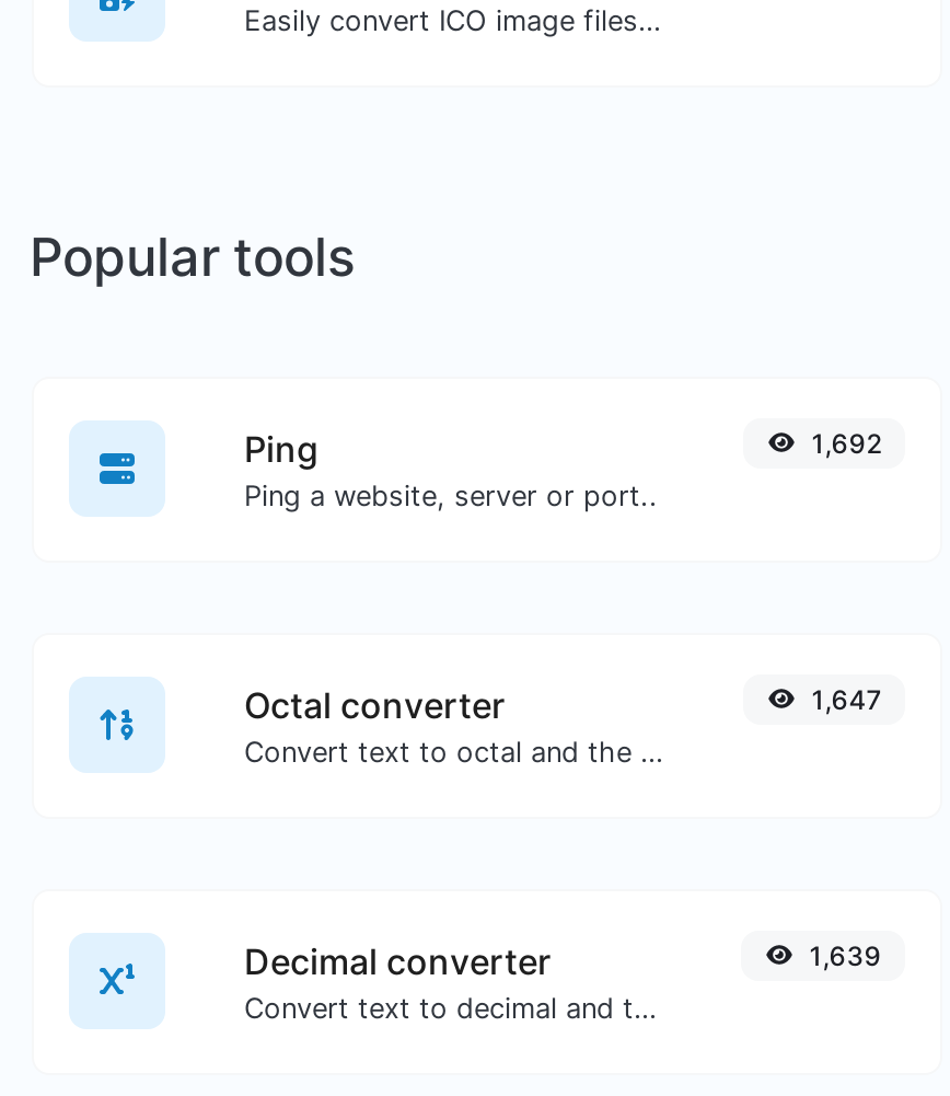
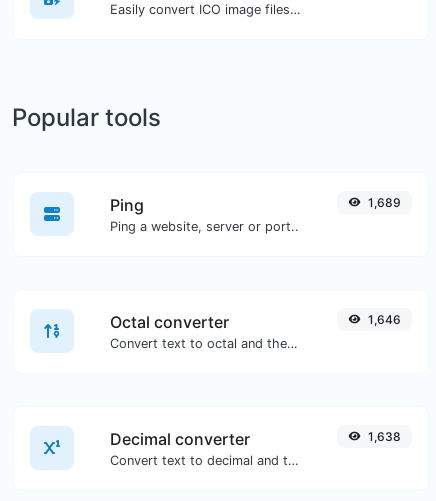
- 1,692
+ 1,689

- 1,647
+ 1,646

- 1,639
+ 1,638
